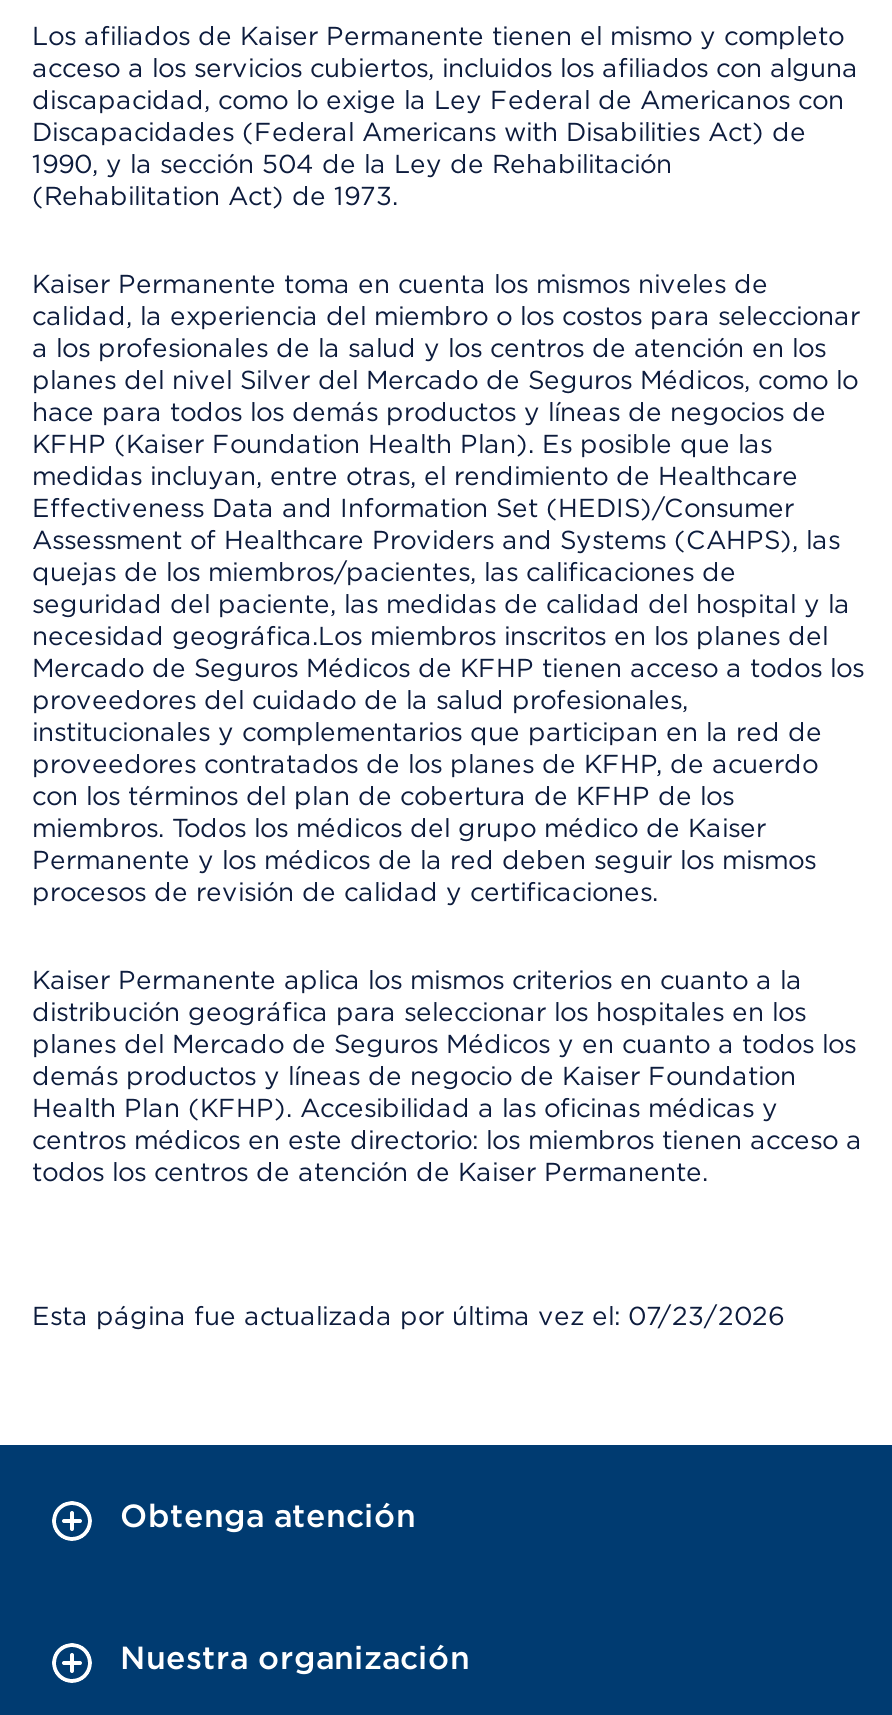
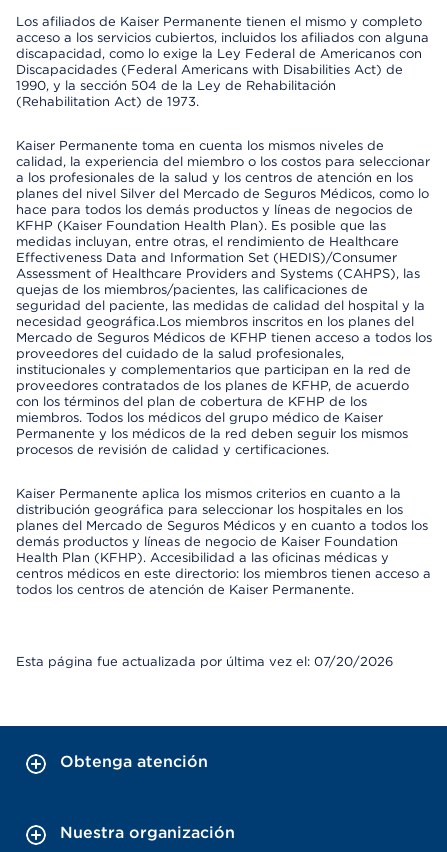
- Esta página fue actualizada por última vez el: 07/23/2026
+ Esta página fue actualizada por última vez el: 07/20/2026
